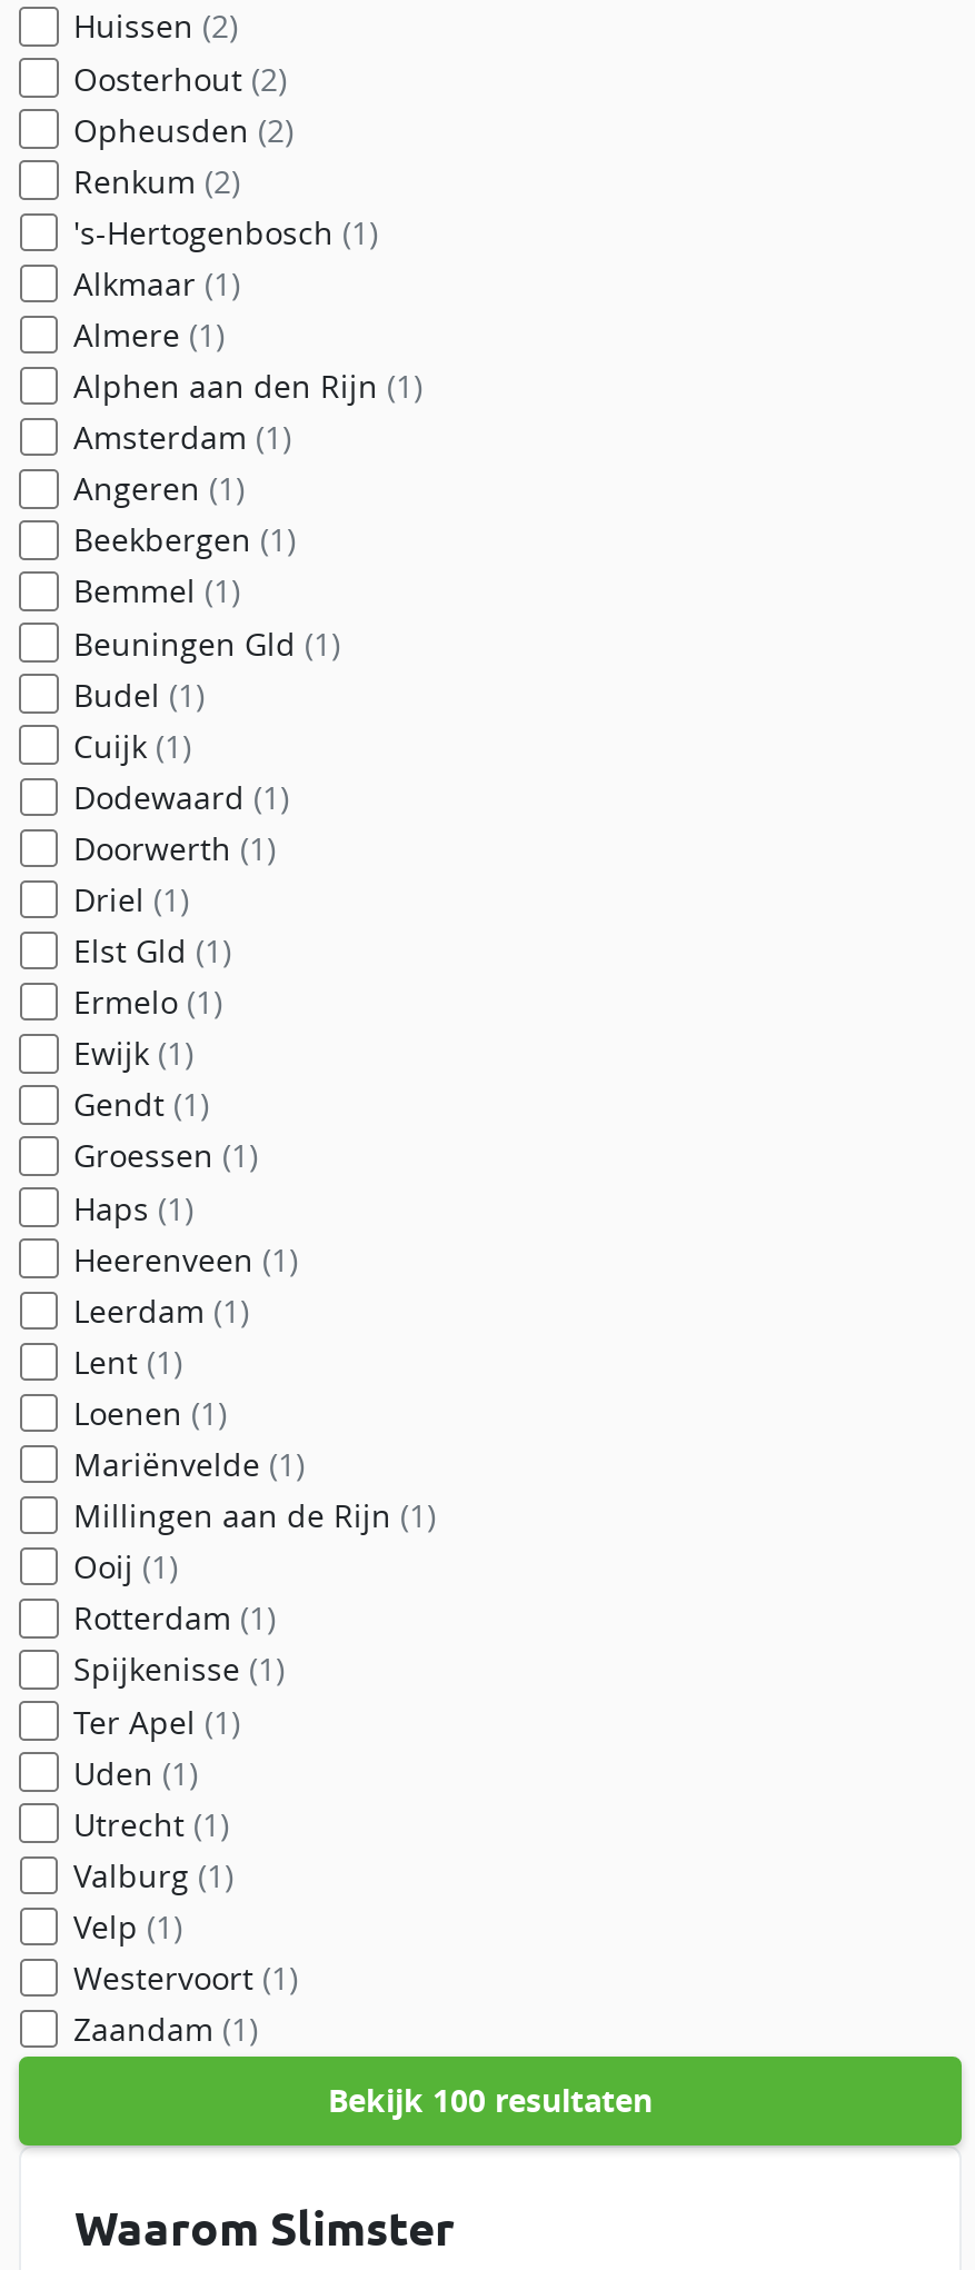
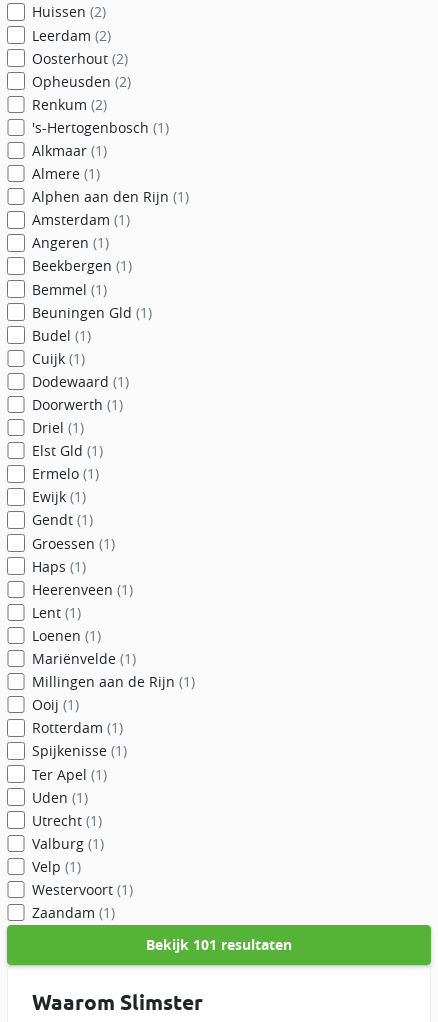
+ Leerdam (2)

moved down: Oosterhout (2) | Opheusden (2) | Renkum (2) | ... | Haps (1) | Heerenveen (1)

- Leerdam (1)

- Bekijk 100 resultaten
+ Bekijk 101 resultaten
